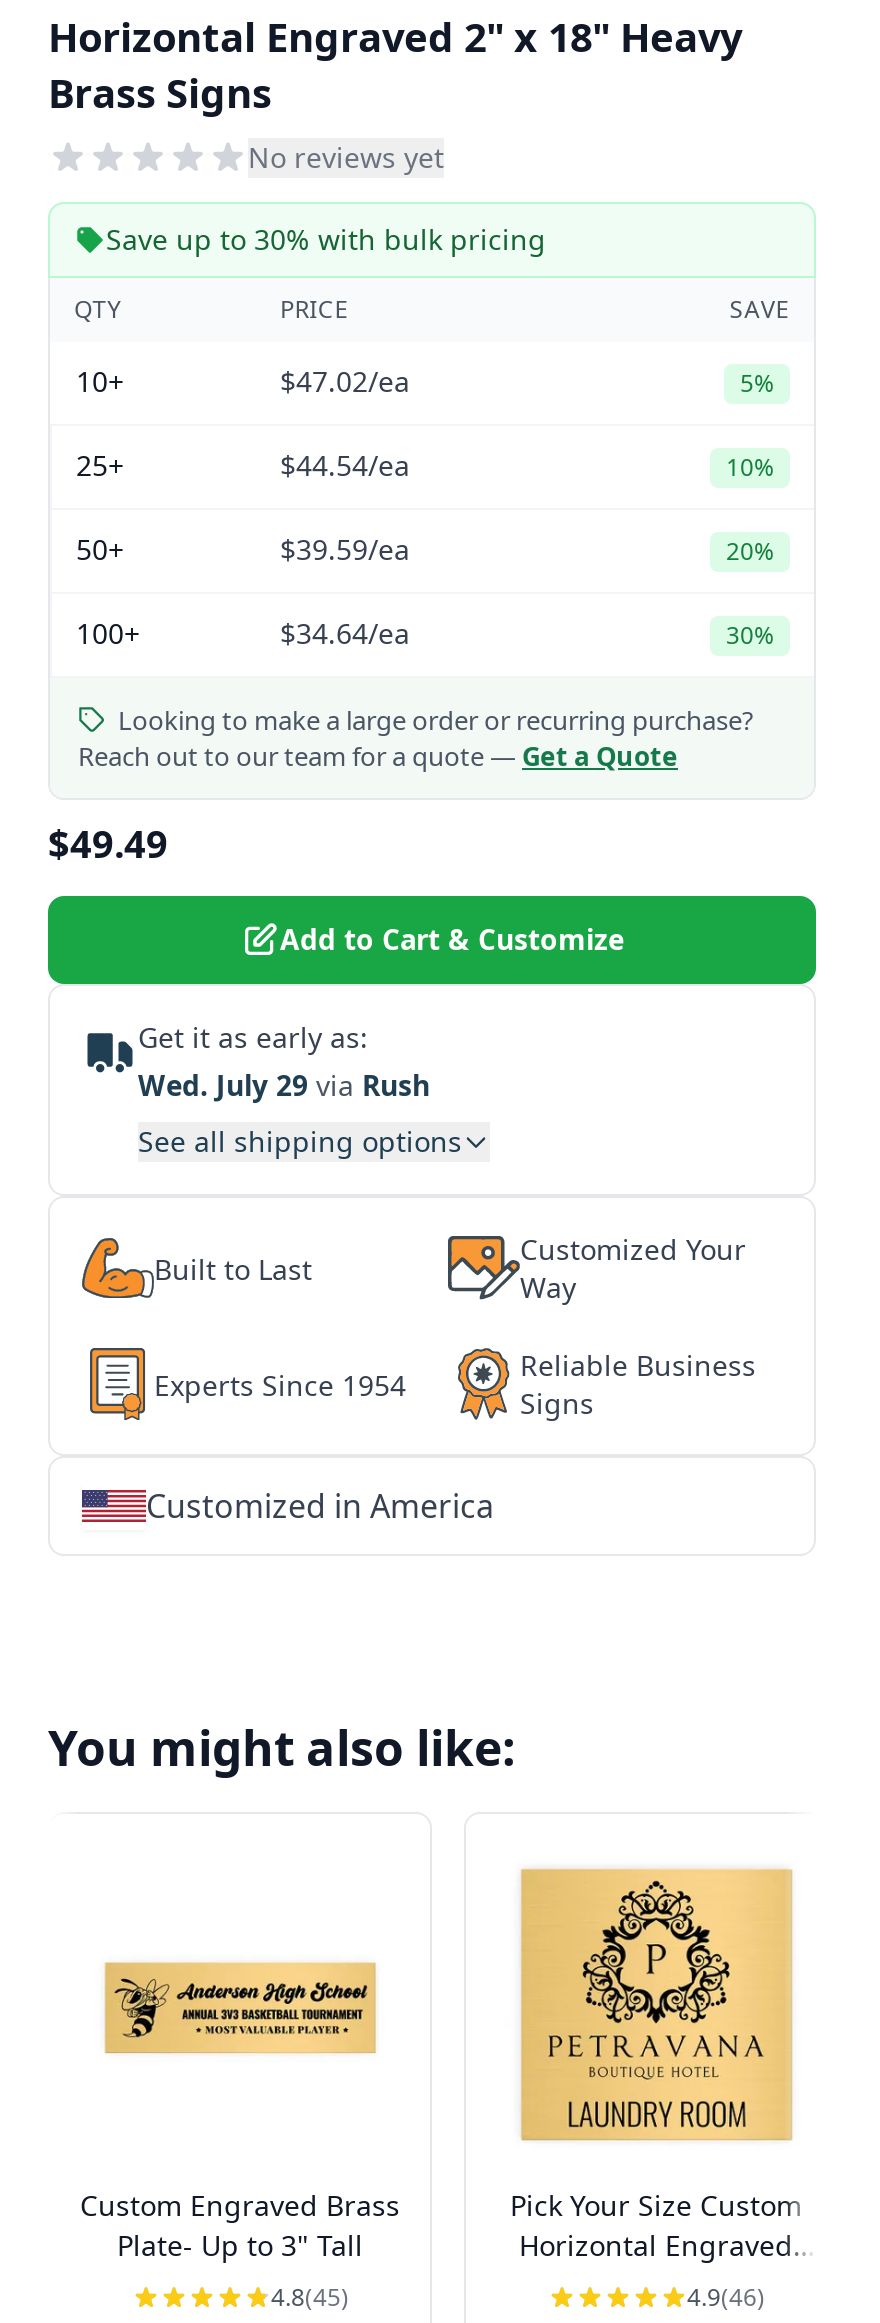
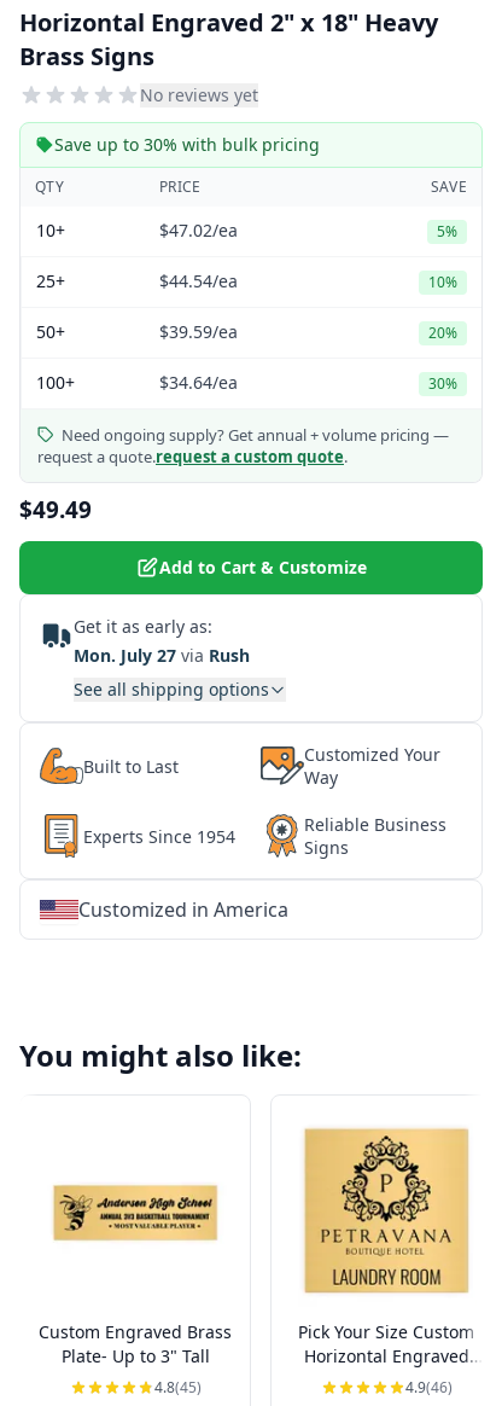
- Looking to make a large order or recurring purchase?
- Reach out to our team for a quote — Get a Quote
+ Need ongoing supply? Get annual + volume pricing —
+ request a quote. request a custom quote.

- Wed. July 29 via Rush
+ Mon. July 27 via Rush
